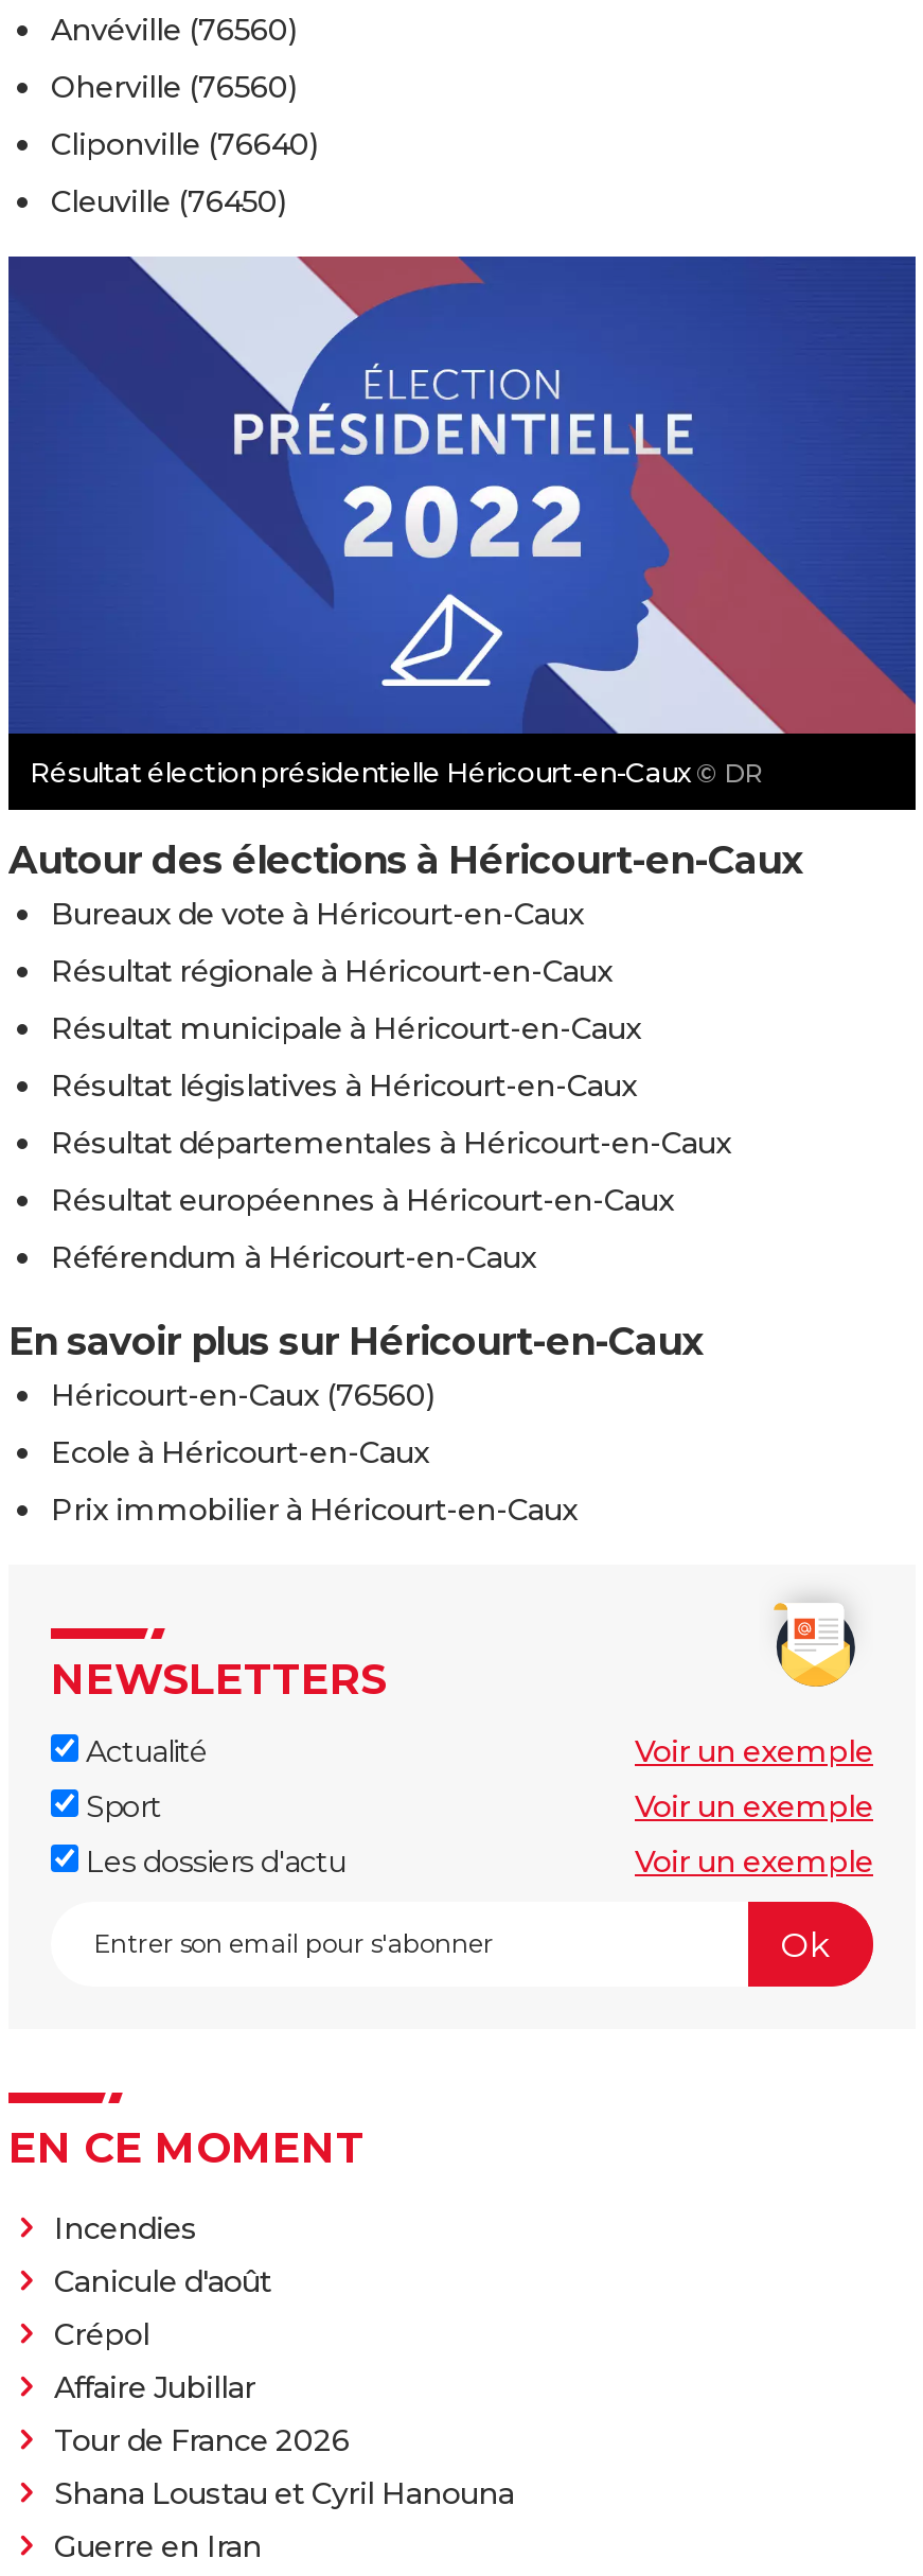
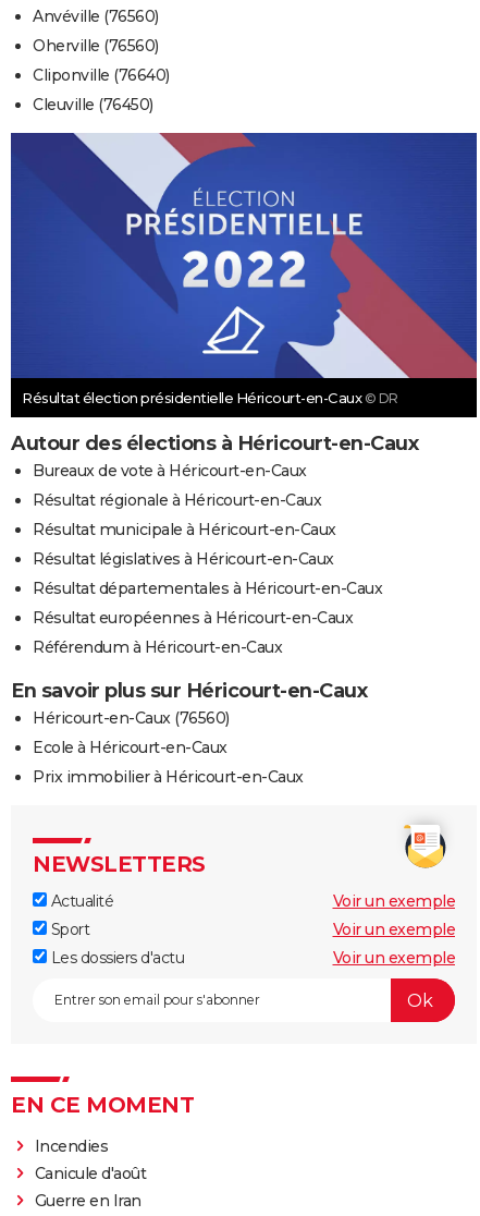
- Crépol
- Affaire Jubillar
- Tour de France 2026
- Shana Loustau et Cyril Hanouna
